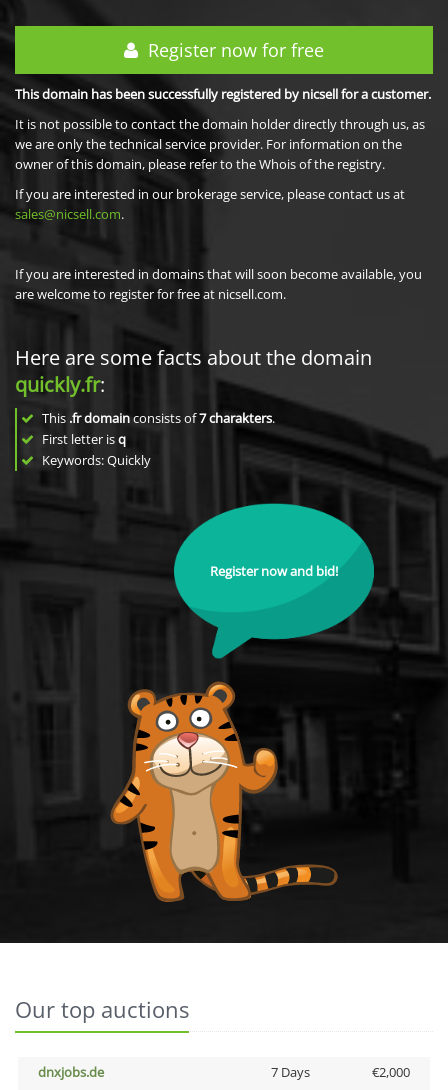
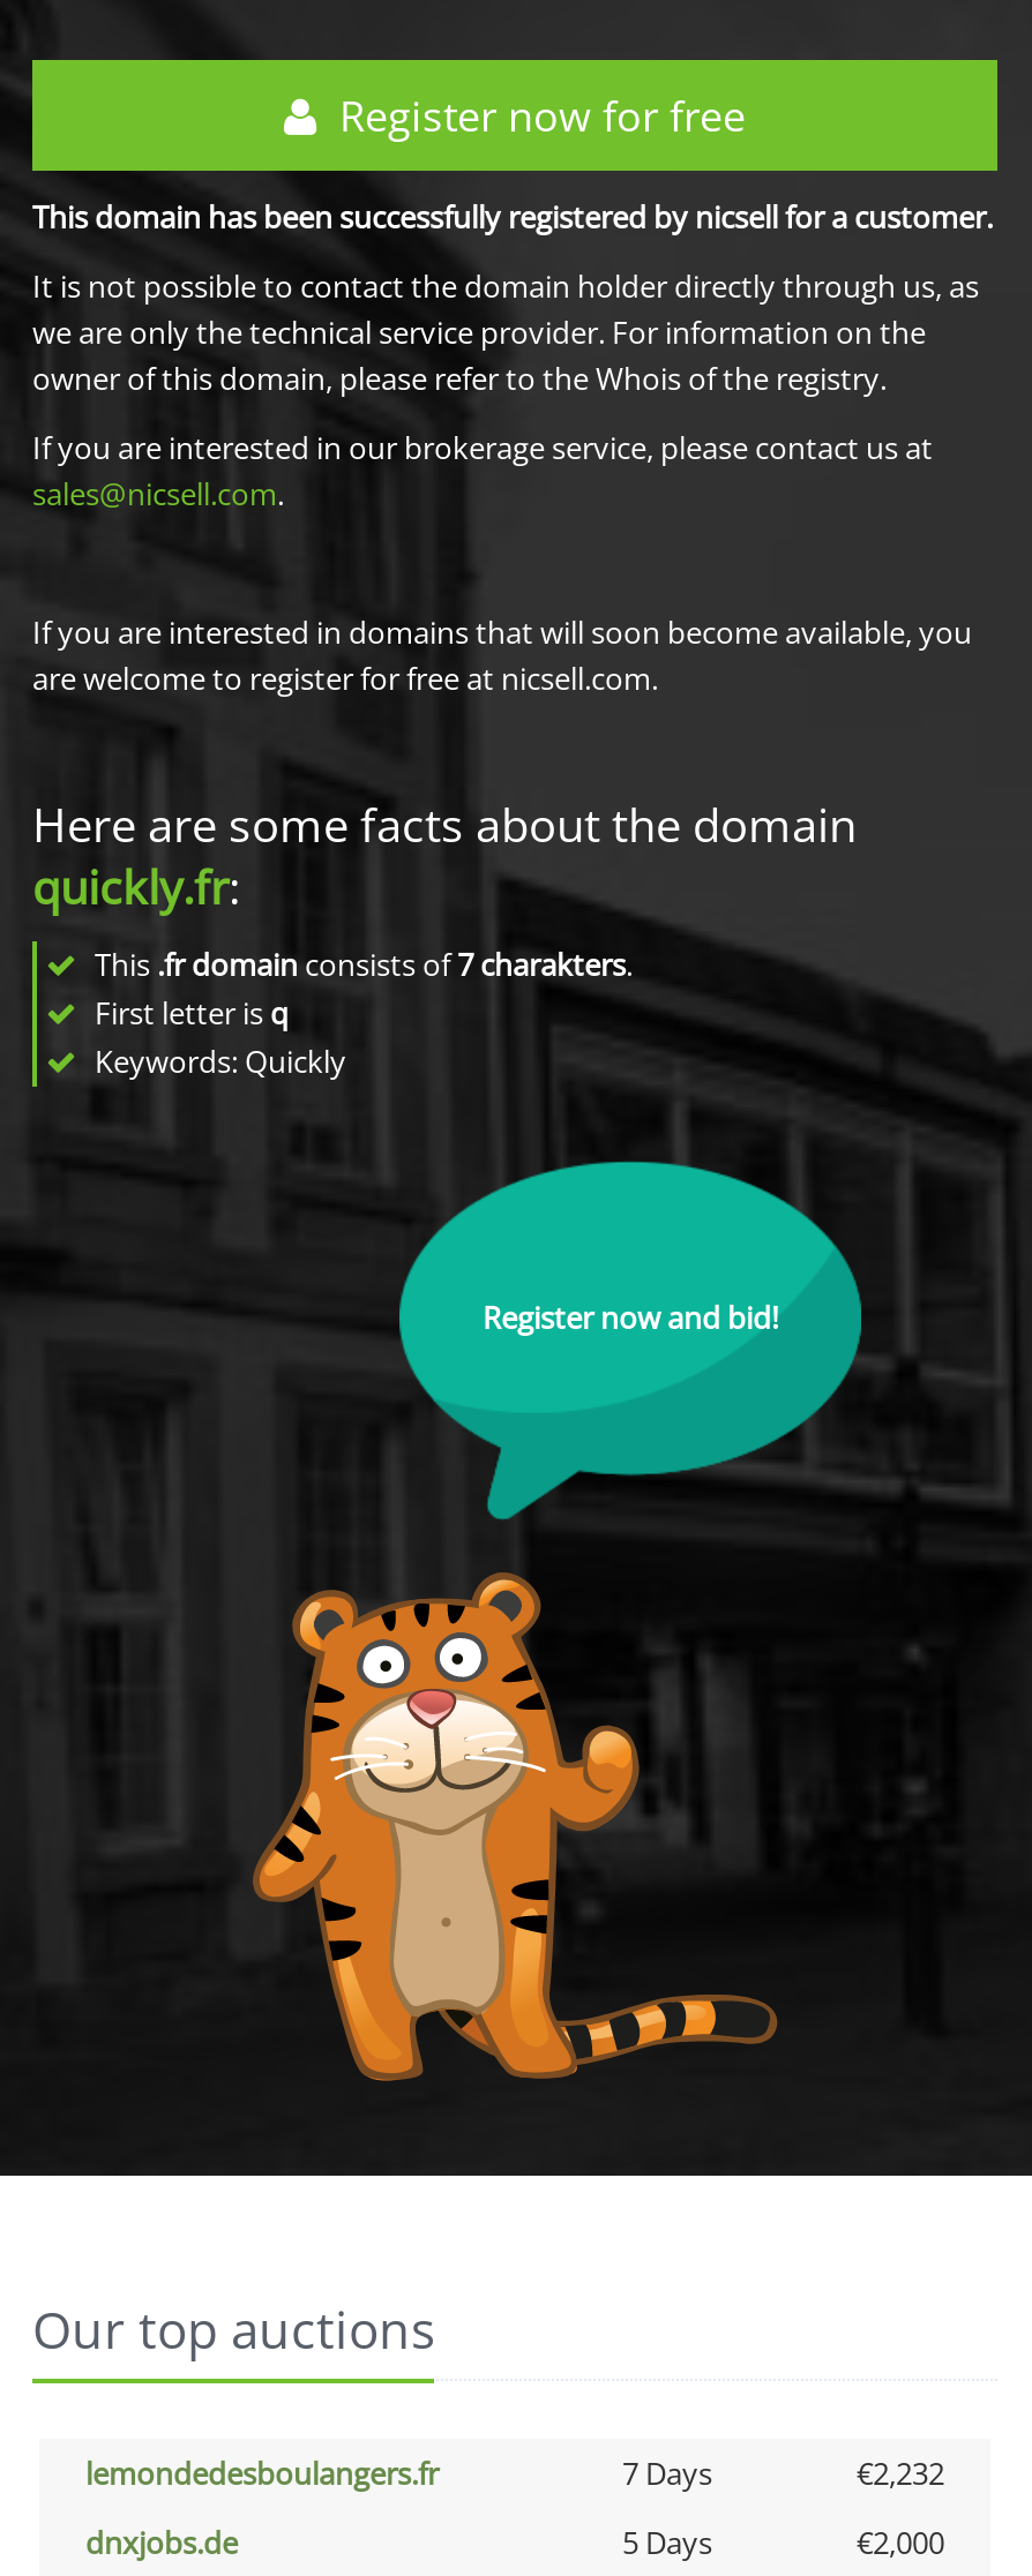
+ lemondedesboulangers.fr
+ 7 Days
+ €2,232

- 7 Days
+ 5 Days
